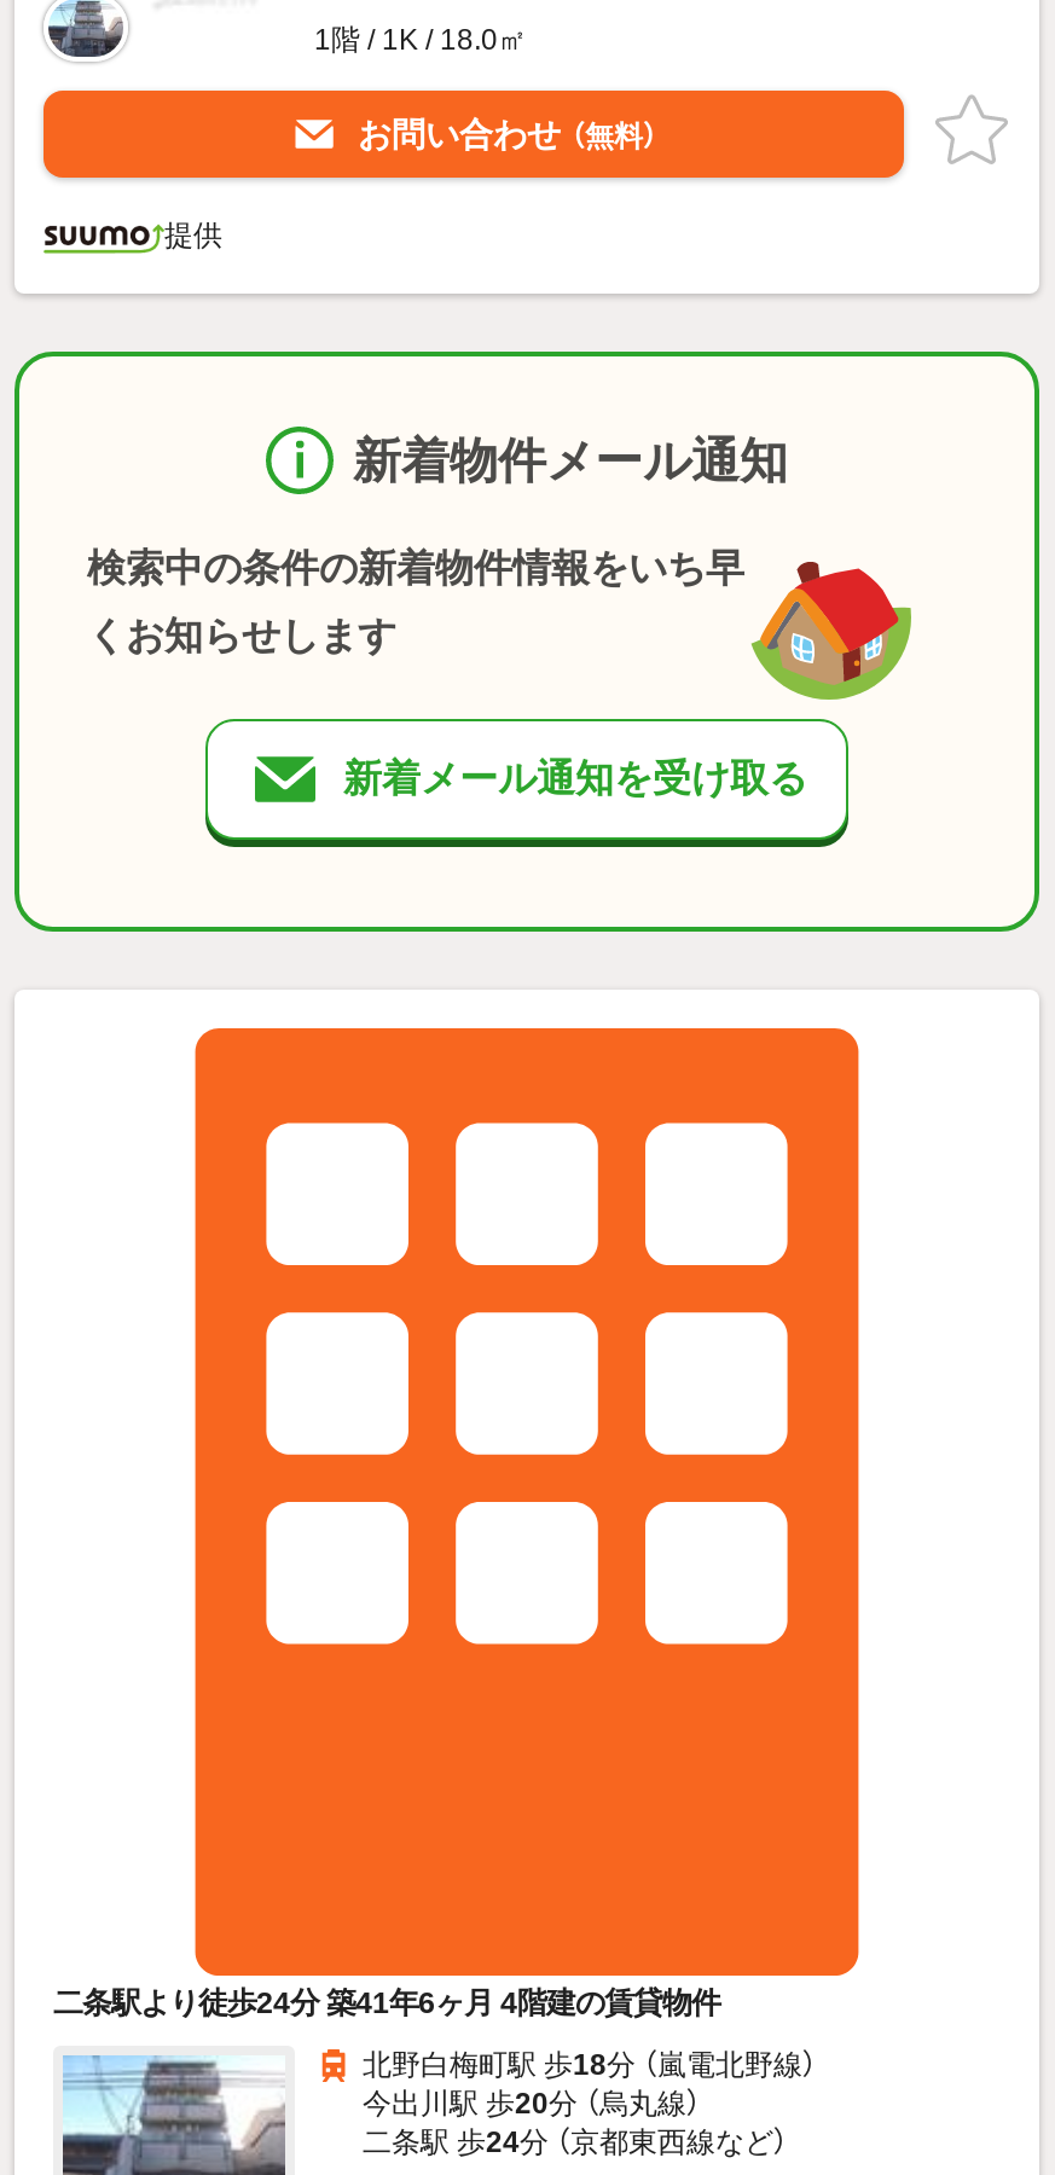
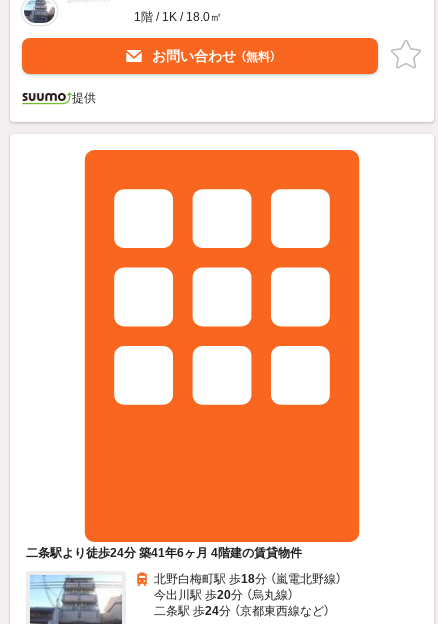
- [image]
- 新着物件メール通知
- 検索中の条件の新着物件情報をいち早
- くお知らせします
- 新着メール通知を受け取る
